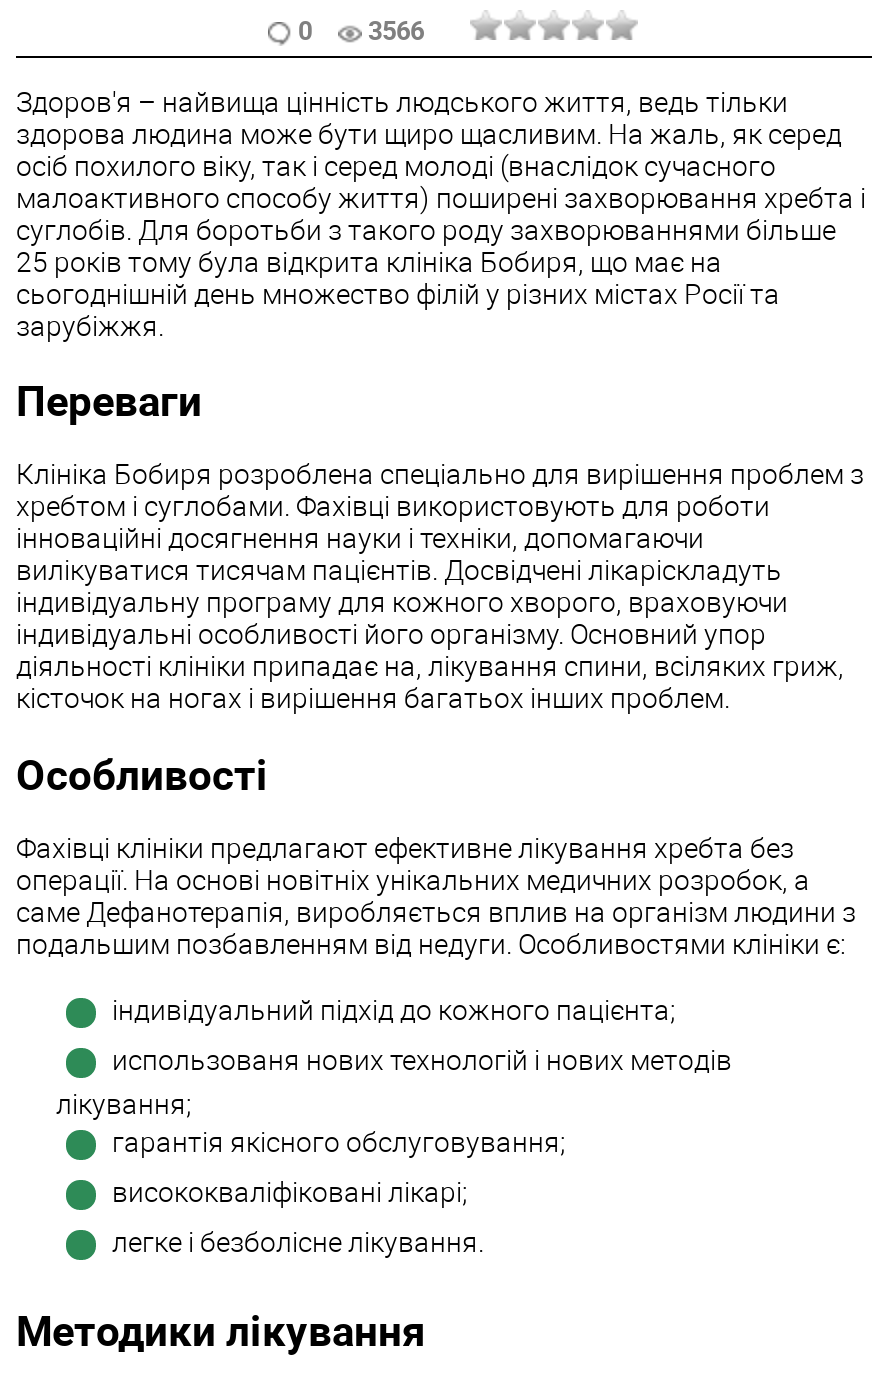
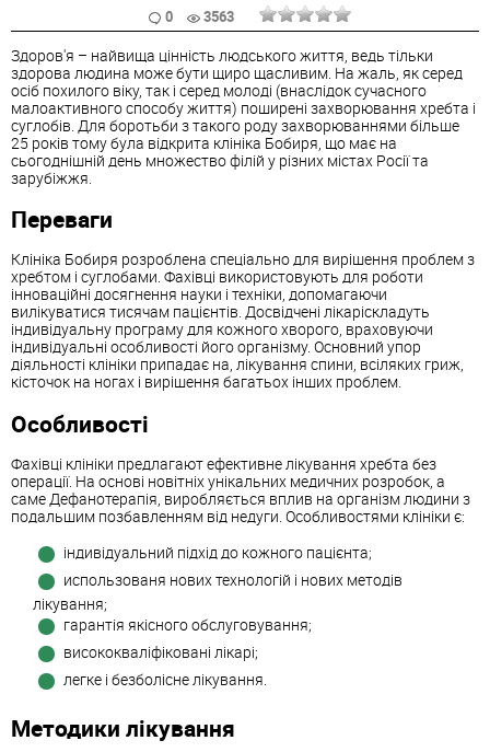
- 0 3566
+ 0 3563
